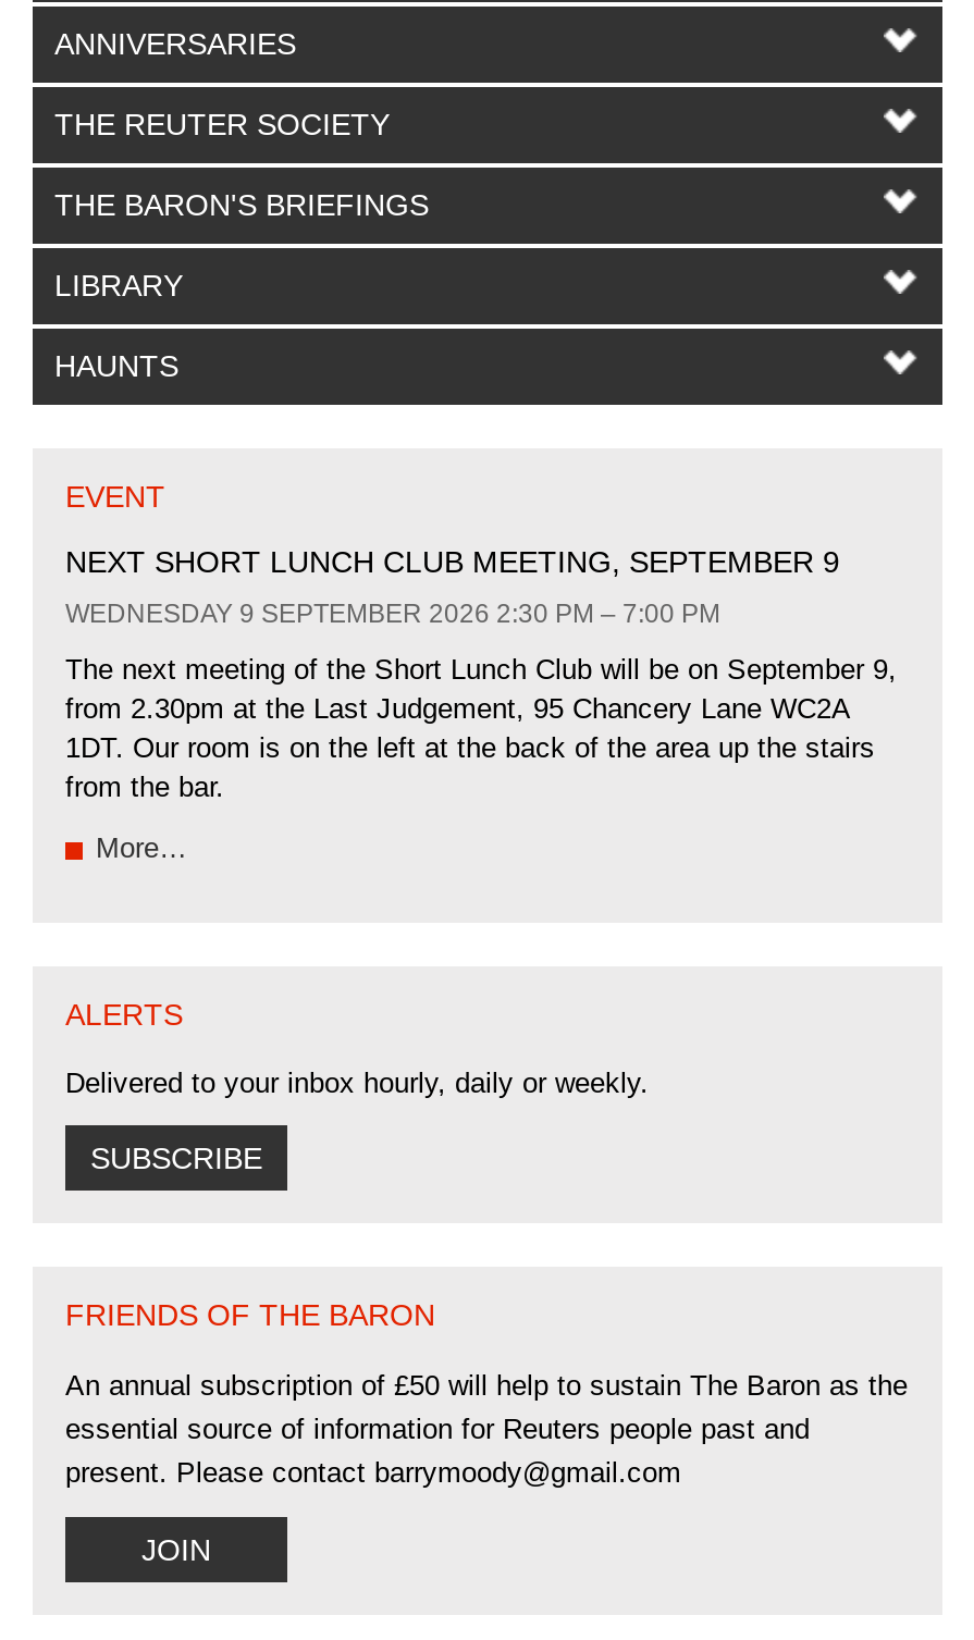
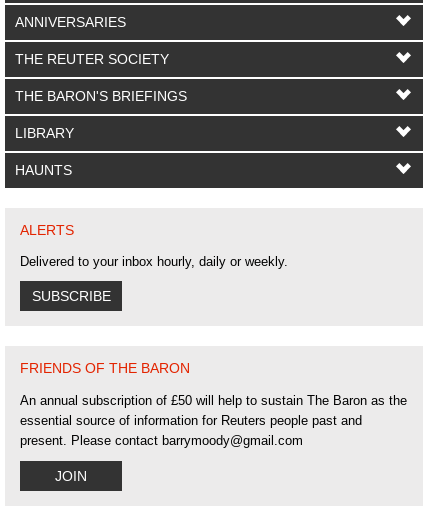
- EVENT
- NEXT SHORT LUNCH CLUB MEETING, SEPTEMBER 9
- WEDNESDAY 9 SEPTEMBER 2026 2:30 PM – 7:00 PM
- The next meeting of the Short Lunch Club will be on September 9,
- from 2.30pm at the Last Judgement, 95 Chancery Lane WC2A
- 1DT. Our room is on the left at the back of the area up the stairs
- from the bar.
- More…
